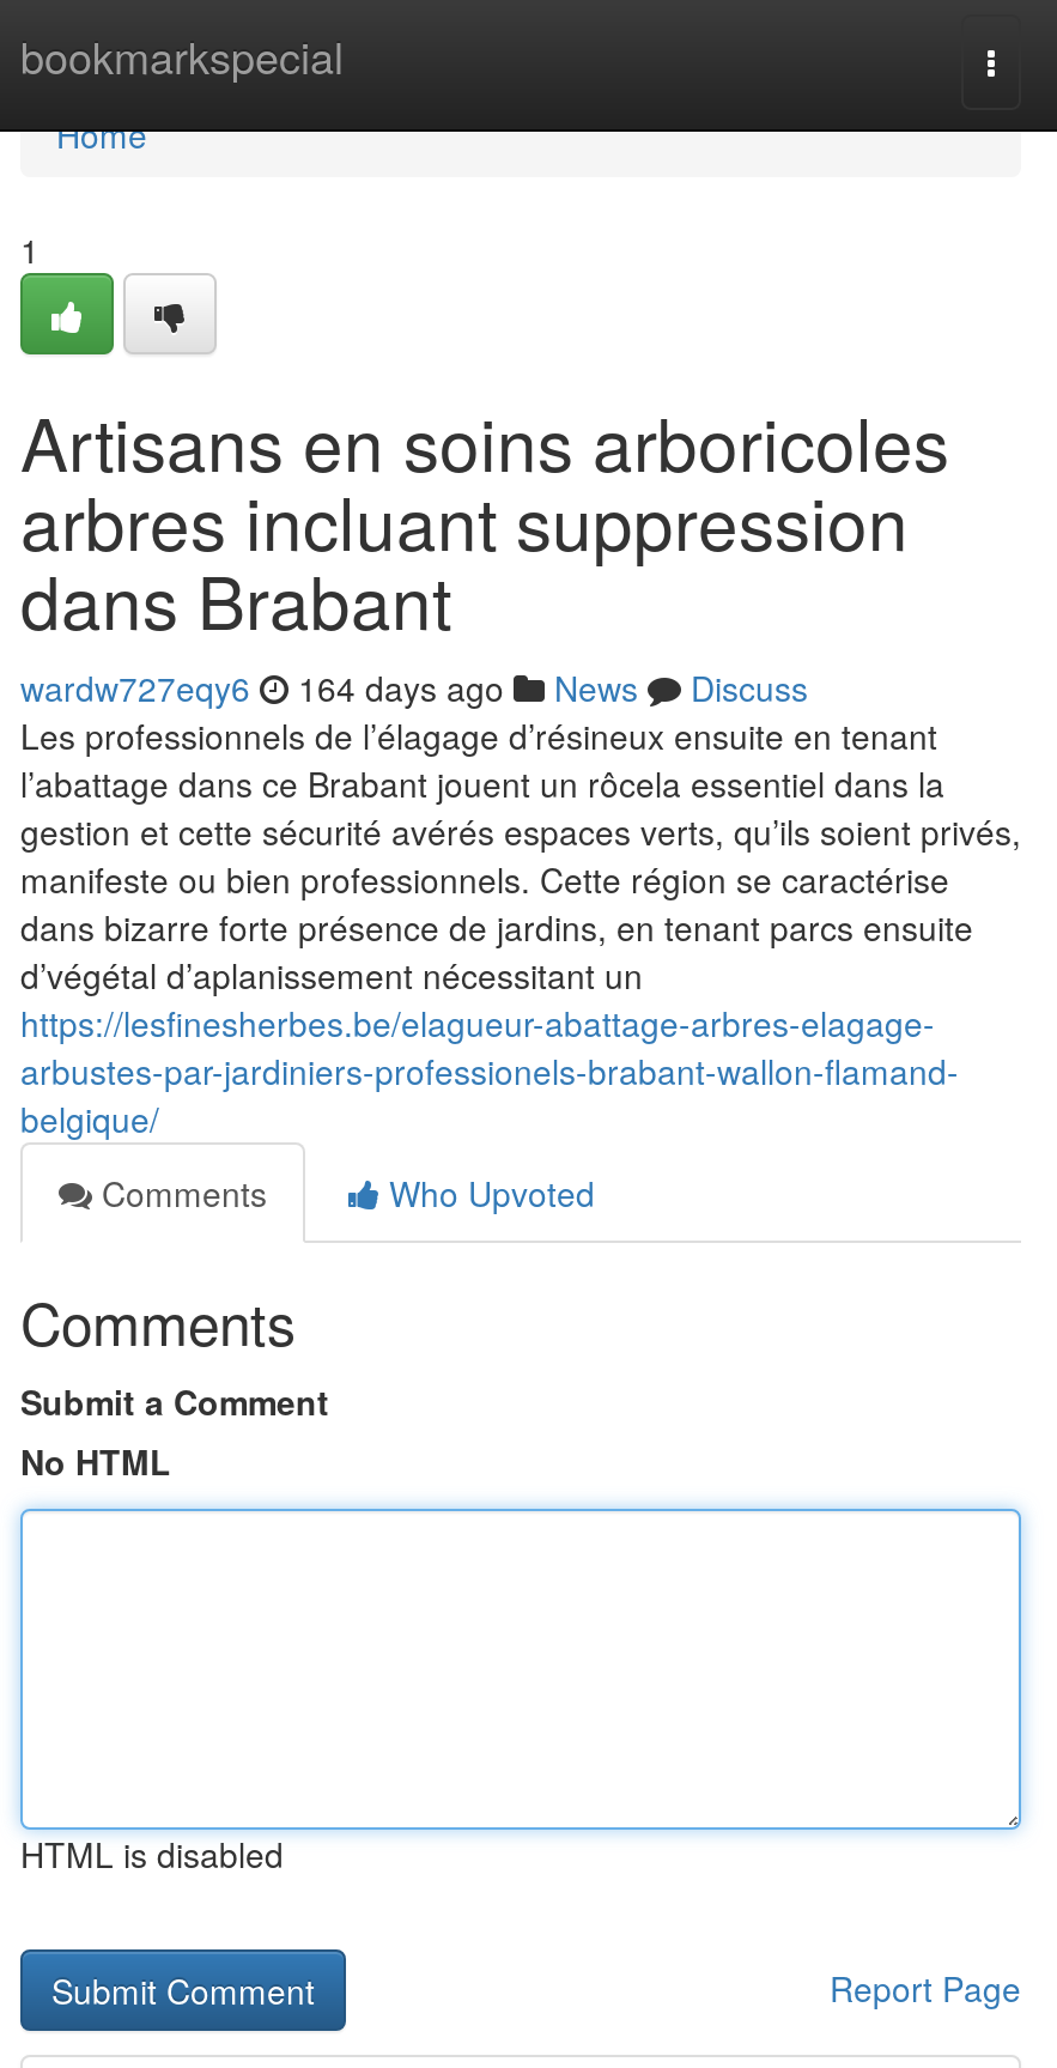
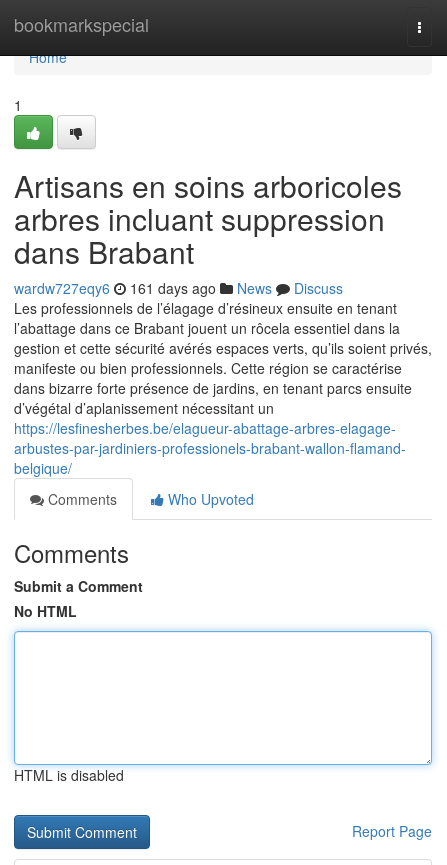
- wardw727eqy6 164 days ago News Discuss
+ wardw727eqy6 161 days ago News Discuss
